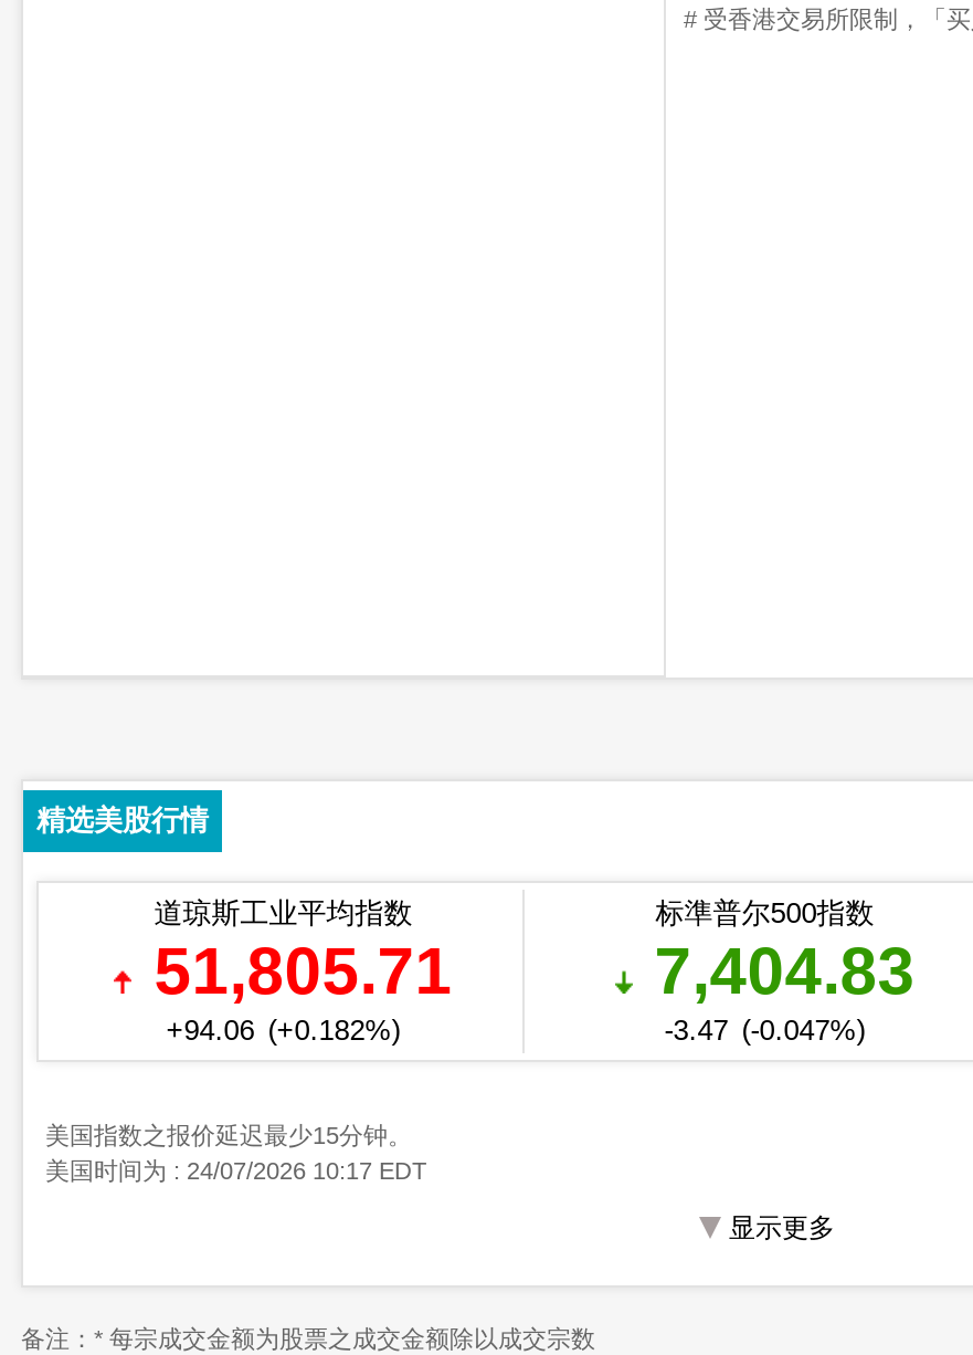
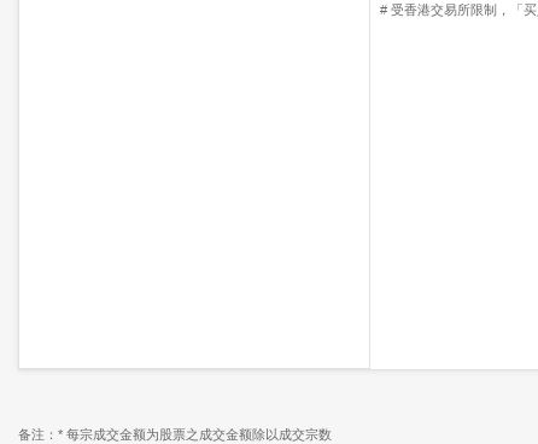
- 精选美股行情
- 道琼斯工业平均指数
- 51,805.71
- +94.06 (+0.182%)

- 标準普尔500指数
- 7,404.83
- -3.47 (-0.047%)
- 美国指数之报价延迟最少15分钟。
- 美国时间为 : 24/07/2026 10:17 EDT
- 显示更多
